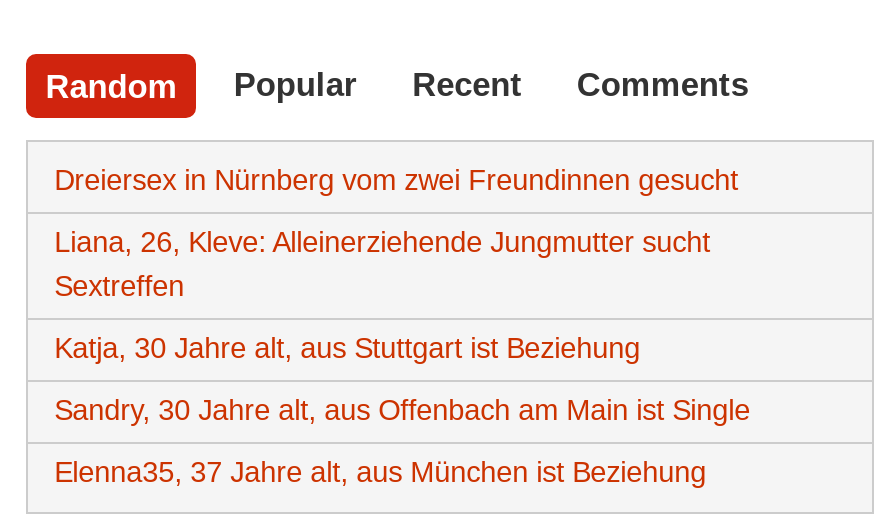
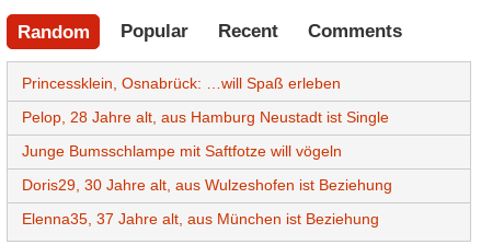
- Dreiersex in Nürnberg vom zwei Freundinnen gesucht
+ Princessklein, Osnabrück: …will Spaß erleben

- Liana, 26, Kleve: Alleinerziehende Jungmutter sucht
- Sextreffen
+ Pelop, 28 Jahre alt, aus Hamburg Neustadt ist Single

- Katja, 30 Jahre alt, aus Stuttgart ist Beziehung
+ Junge Bumsschlampe mit Saftfotze will vögeln

- Sandry, 30 Jahre alt, aus Offenbach am Main ist Single
+ Doris29, 30 Jahre alt, aus Wulzeshofen ist Beziehung
